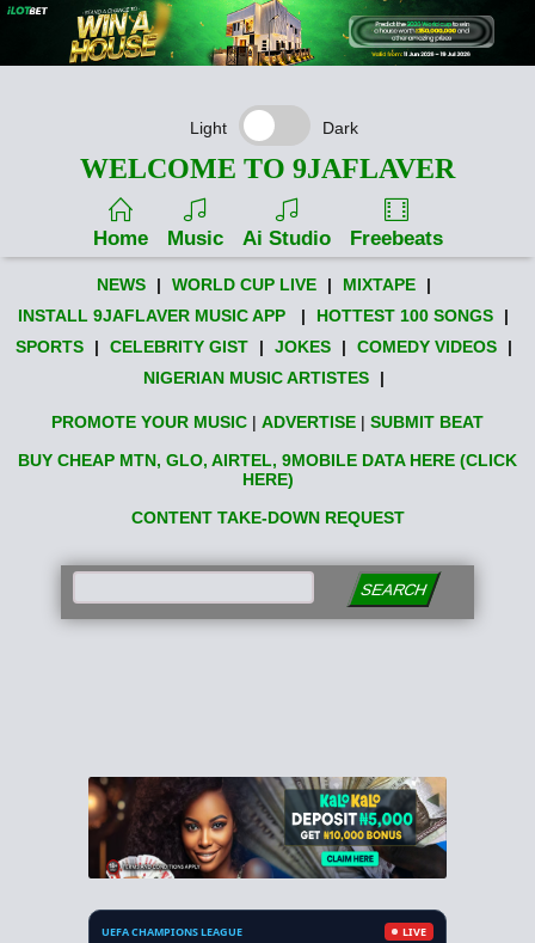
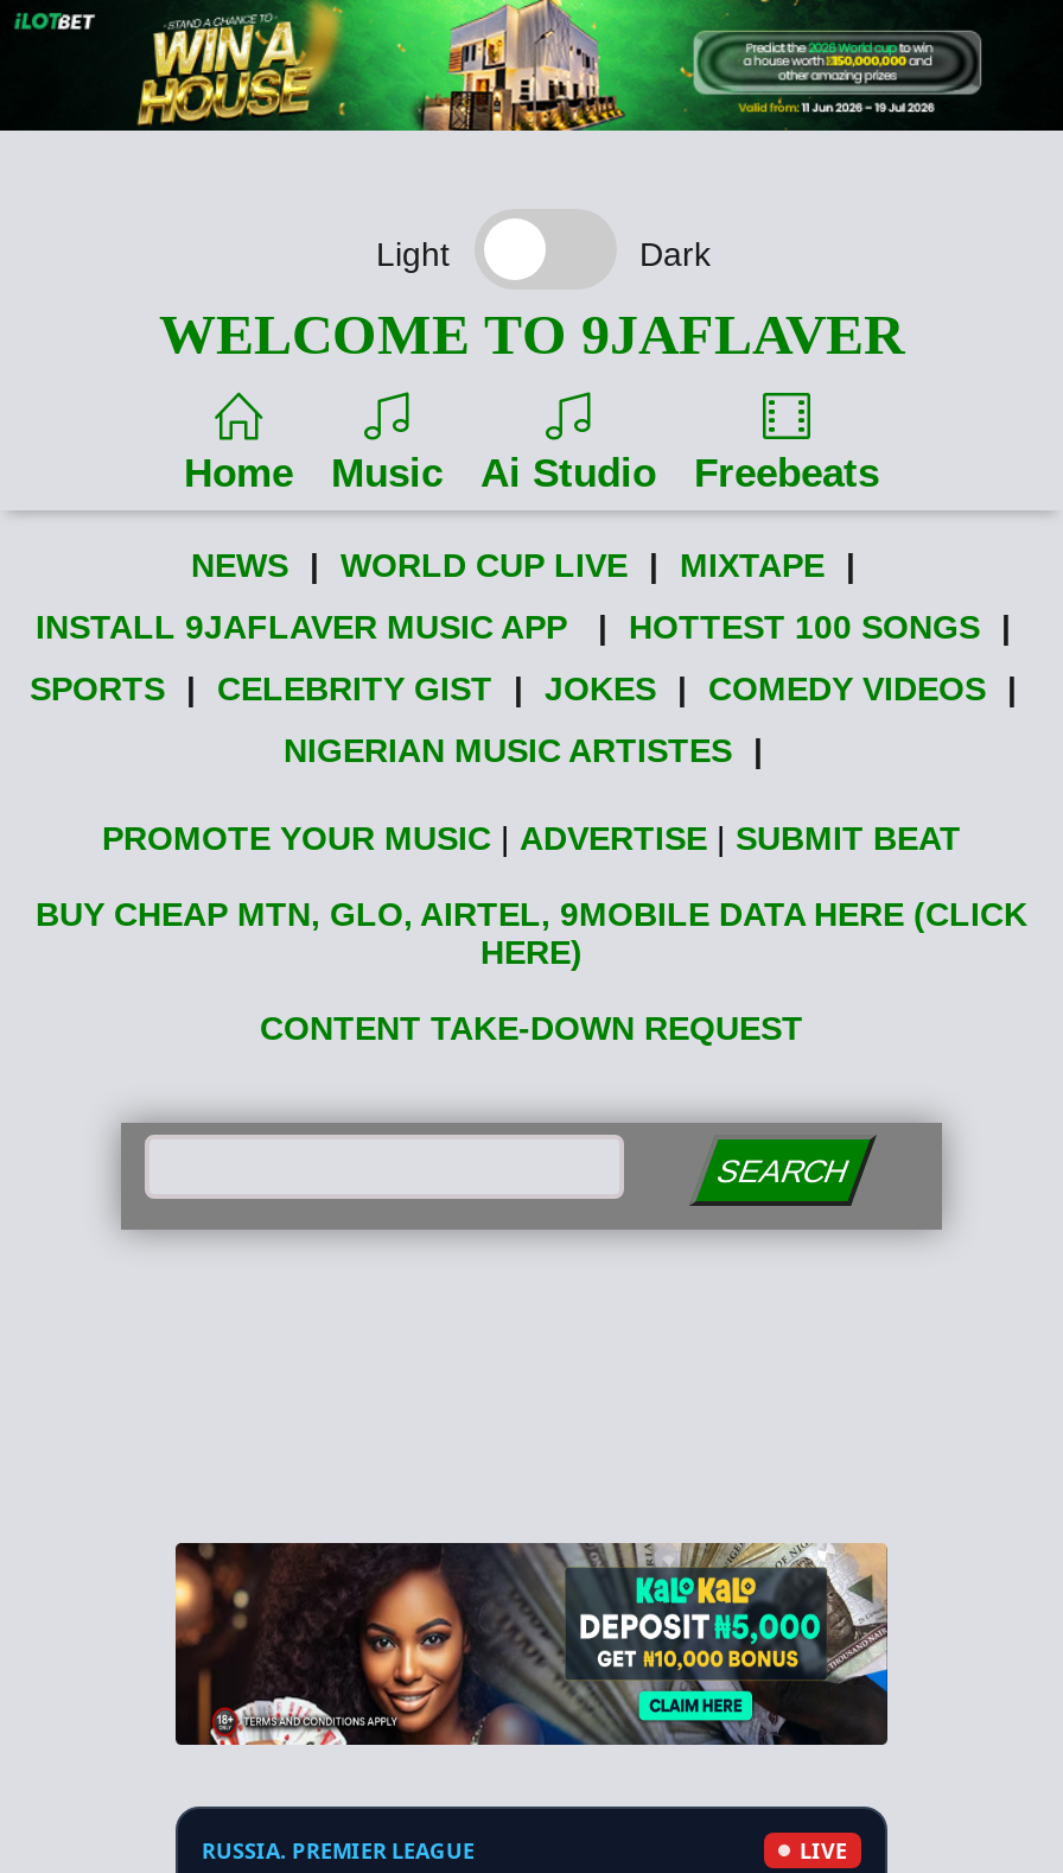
- UEFA CHAMPIONS LEAGUE
+ RUSSIA. PREMIER LEAGUE
